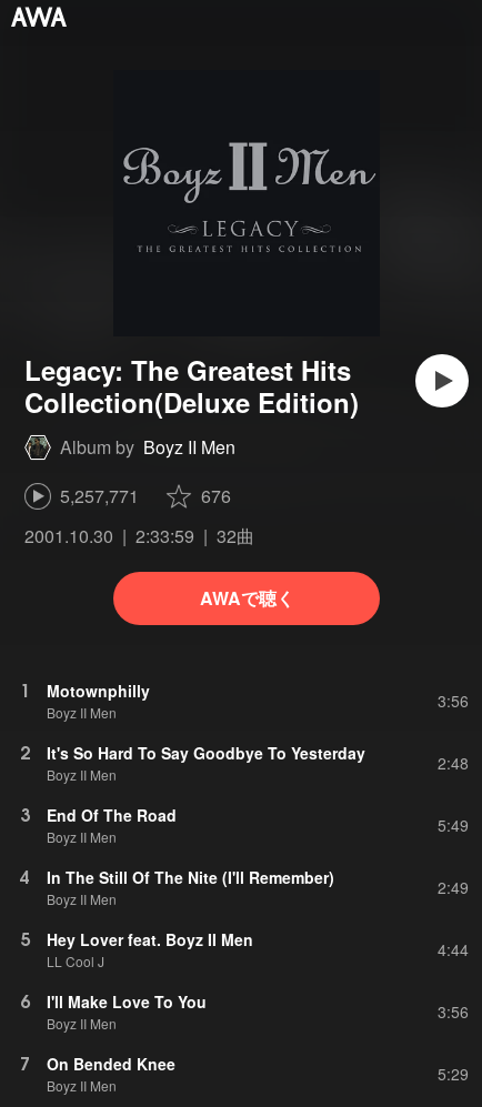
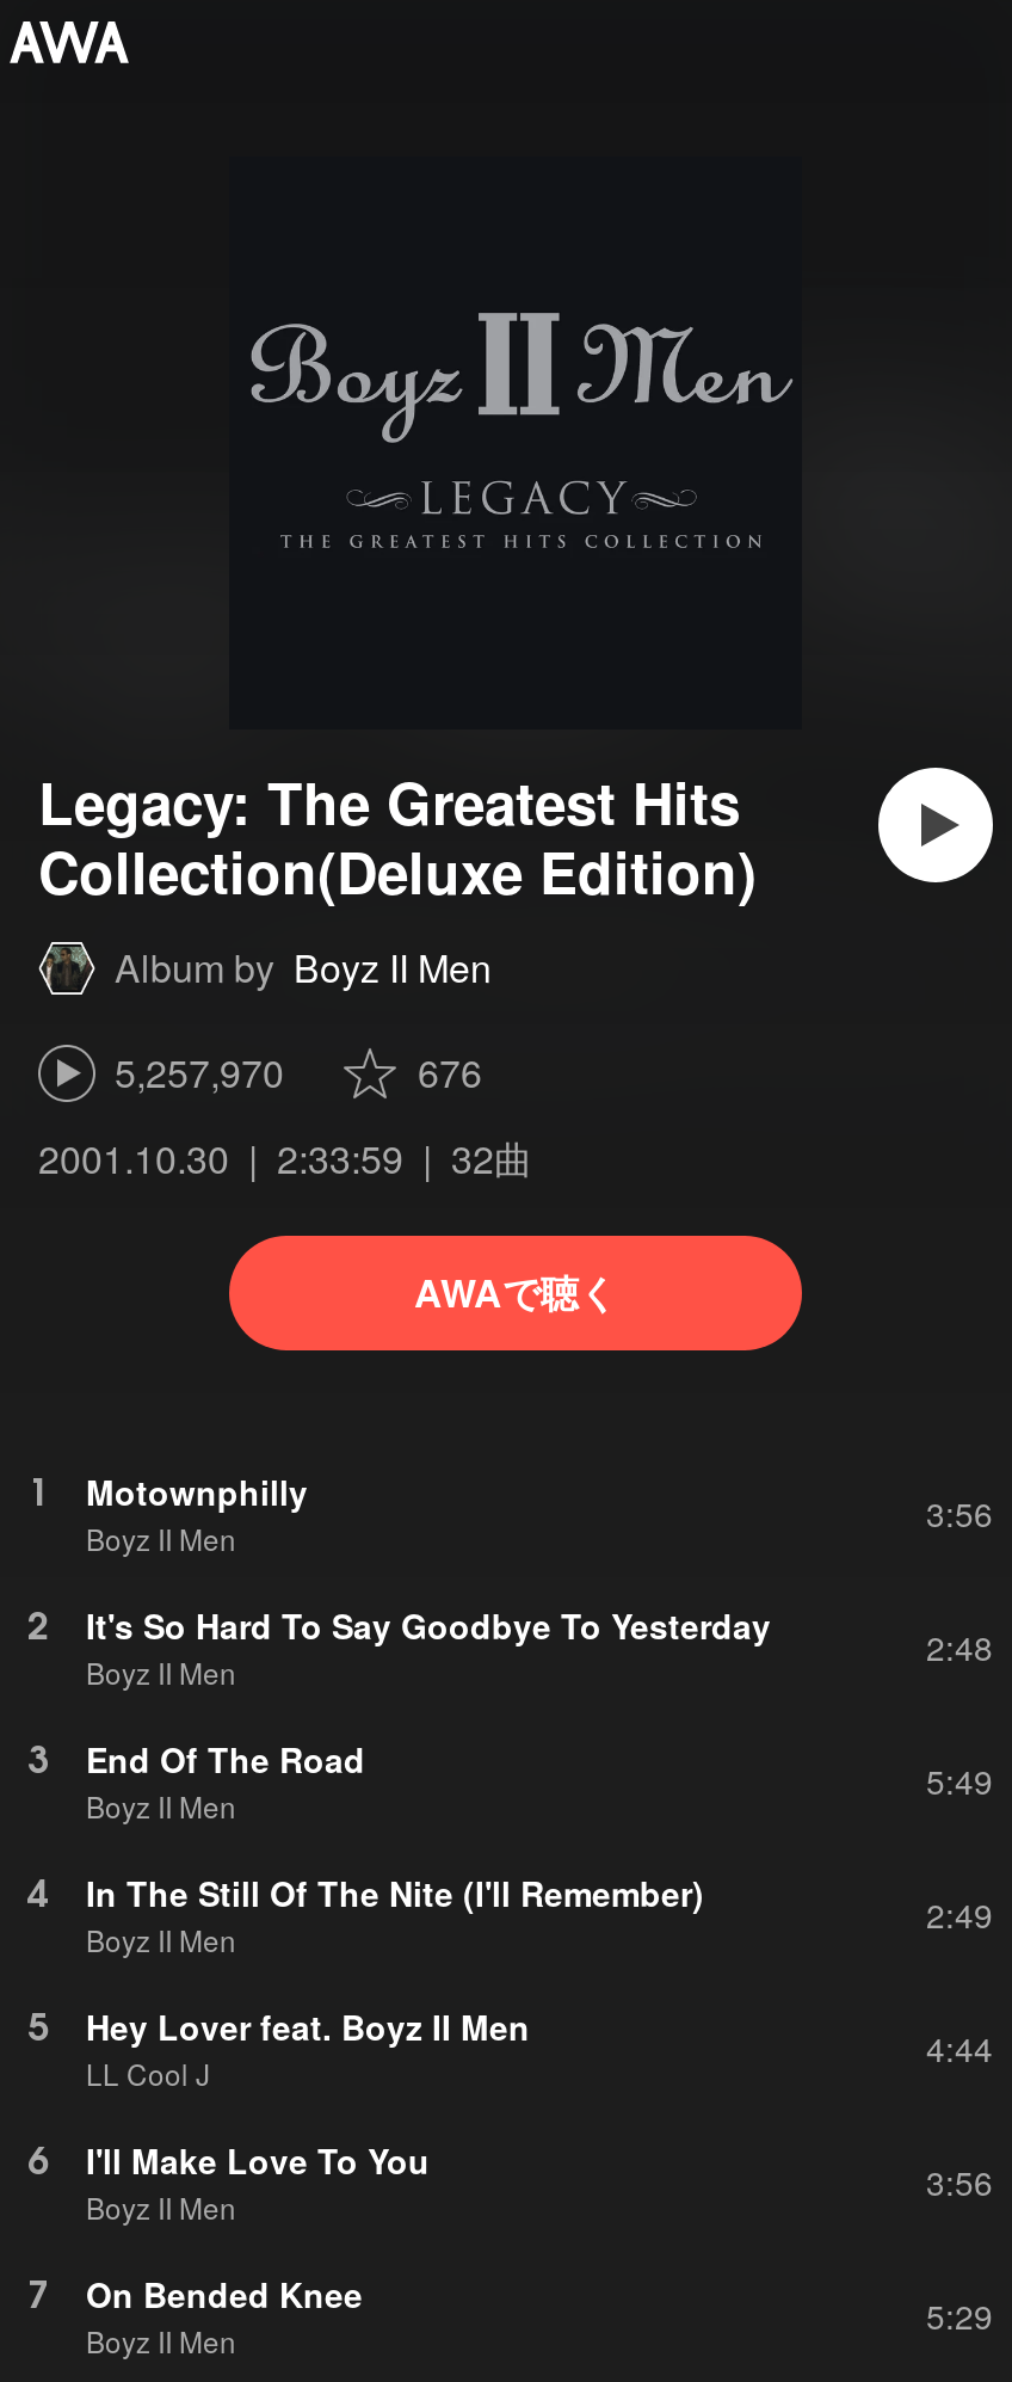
- 5,257,771
+ 5,257,970
